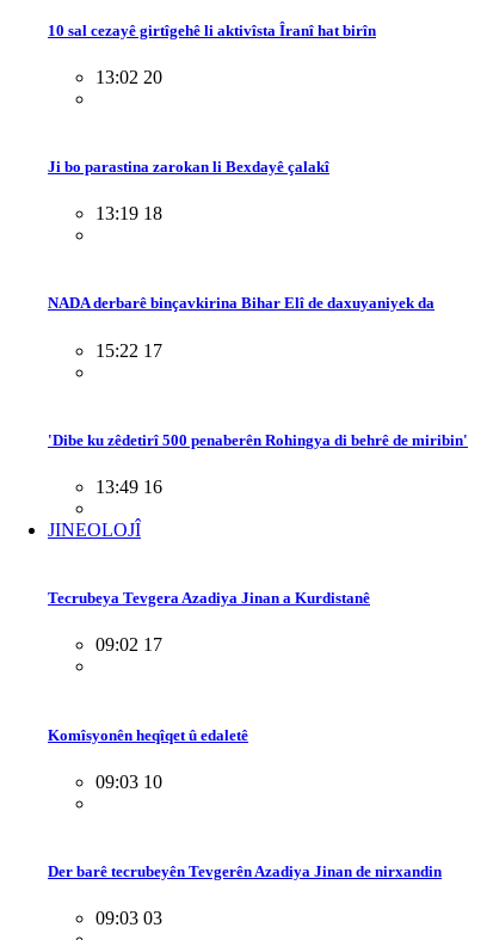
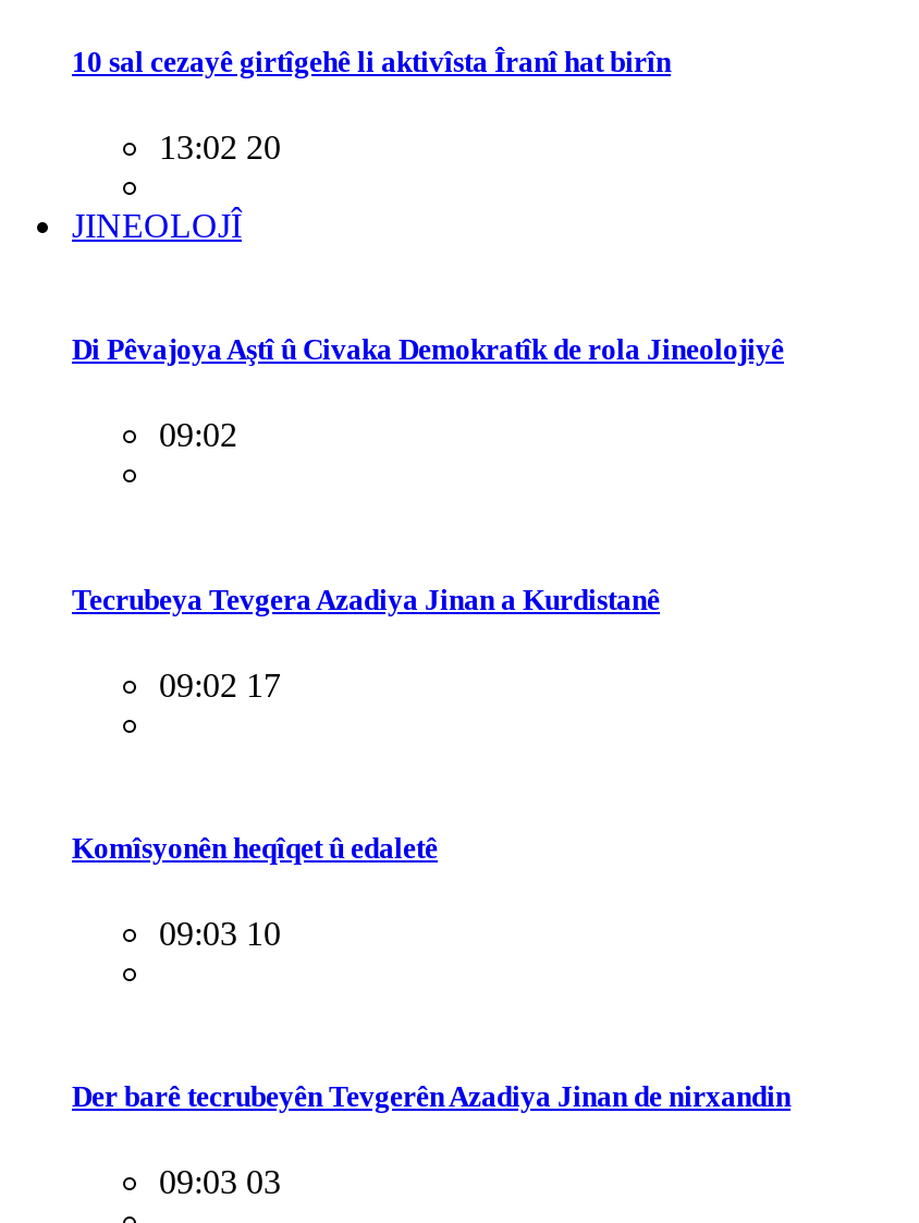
- Ji bo parastina zarokan li Bexdayê çalakî
- 13:19 18

- NADA derbarê binçavkirina Bihar Elî de daxuyaniyek da
- 15:22 17

- 'Dibe ku zêdetirî 500 penaberên Rohingya di behrê de miribin'
- 13:49 16

moved up: JINEOLOJÎ

+ Di Pêvajoya Aştî û Civaka Demokratîk de rola Jineolojiyê
+ 09:02
